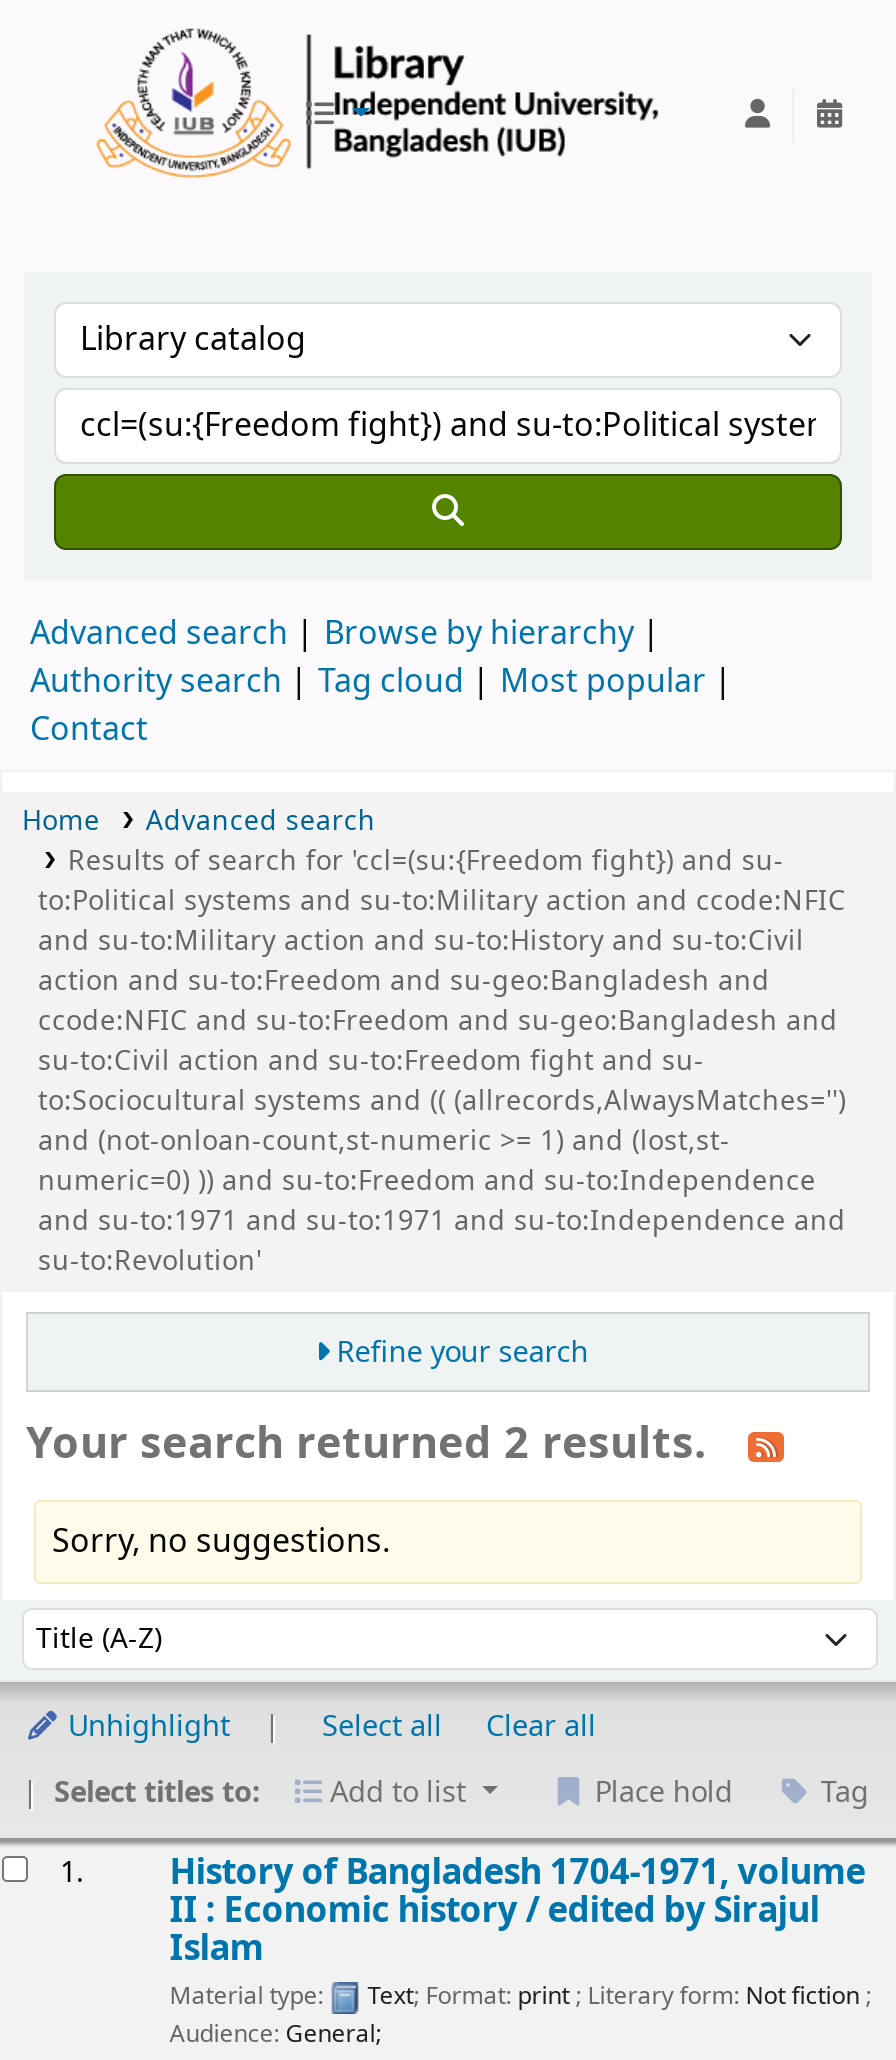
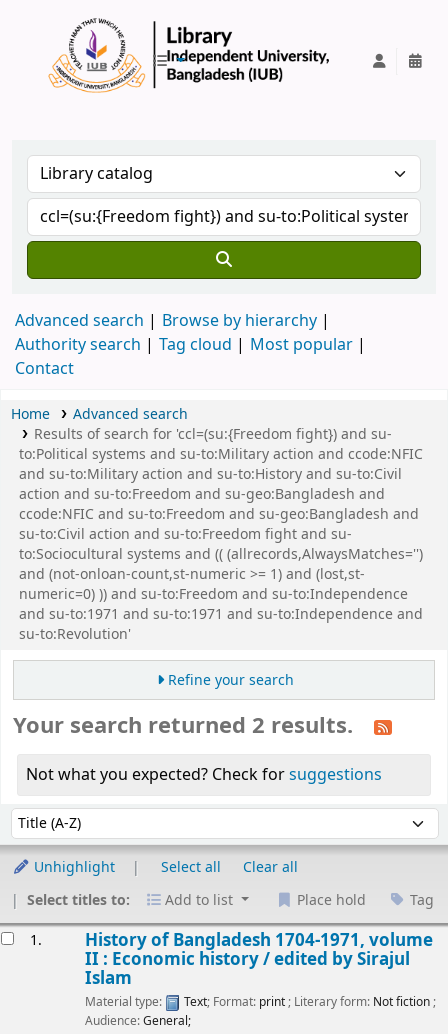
- Sorry, no suggestions.
+ Not what you expected? Check for suggestions
